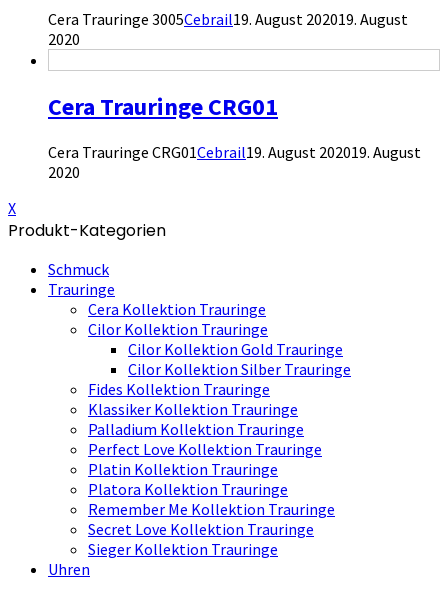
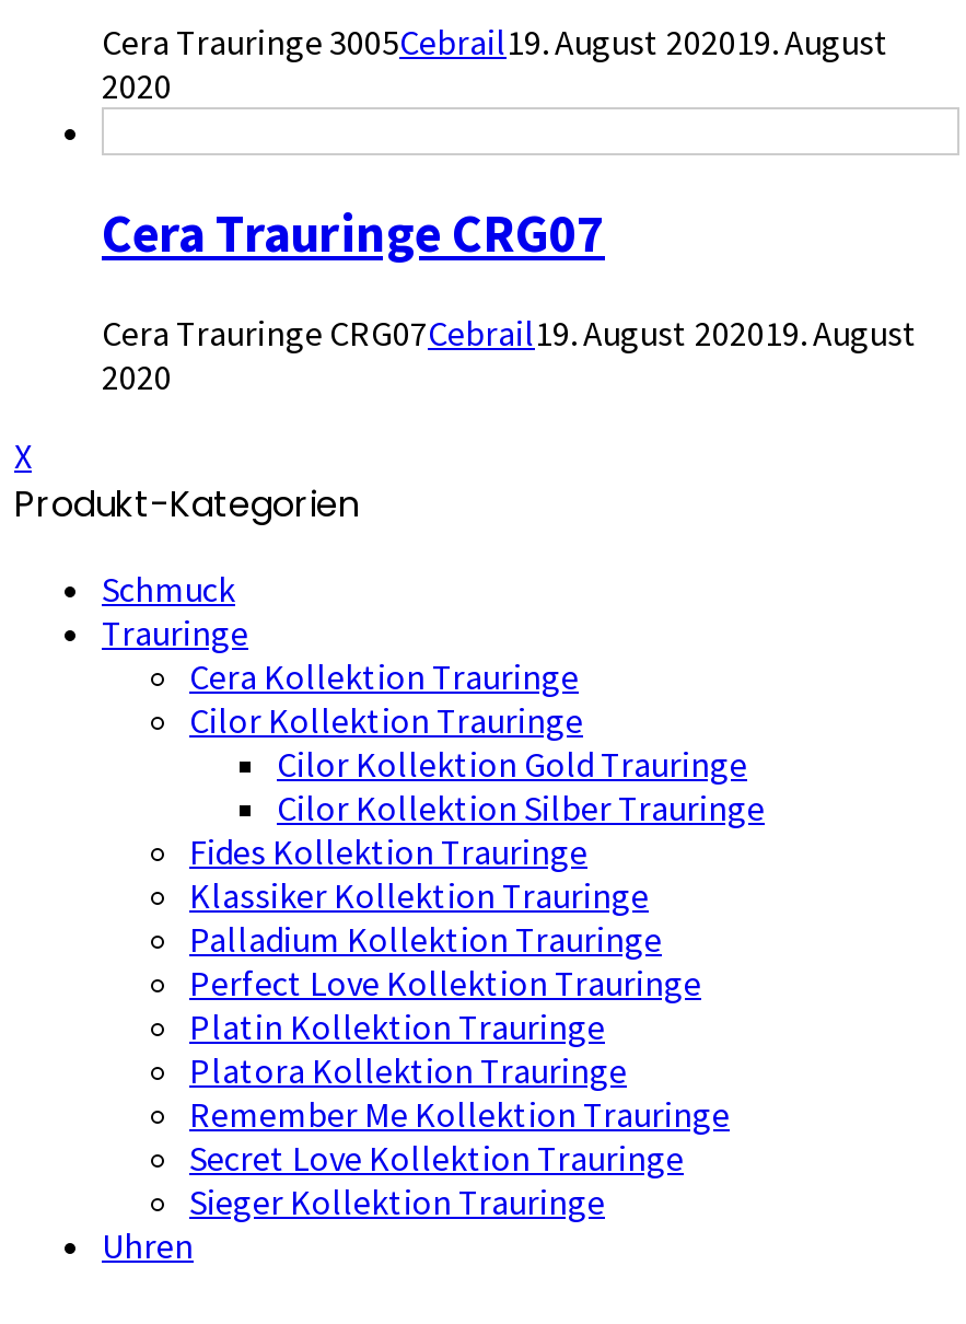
- Cera Trauringe CRG01
+ Cera Trauringe CRG07

- Cera Trauringe CRG01Cebrail19. August 202019. August
+ Cera Trauringe CRG07Cebrail19. August 202019. August
